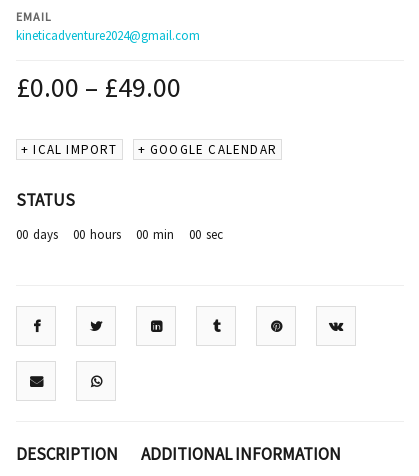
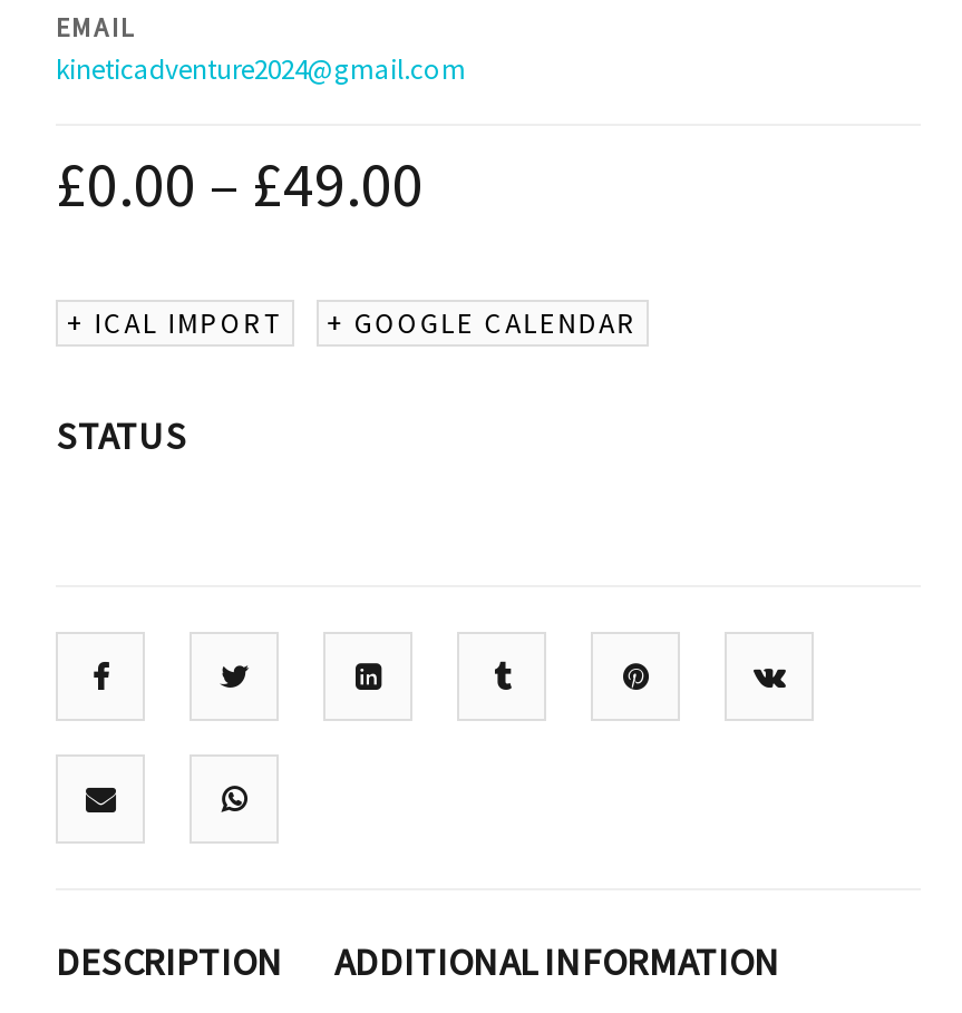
- 00 days
- 00 hours
- 00 min
- 00 sec
